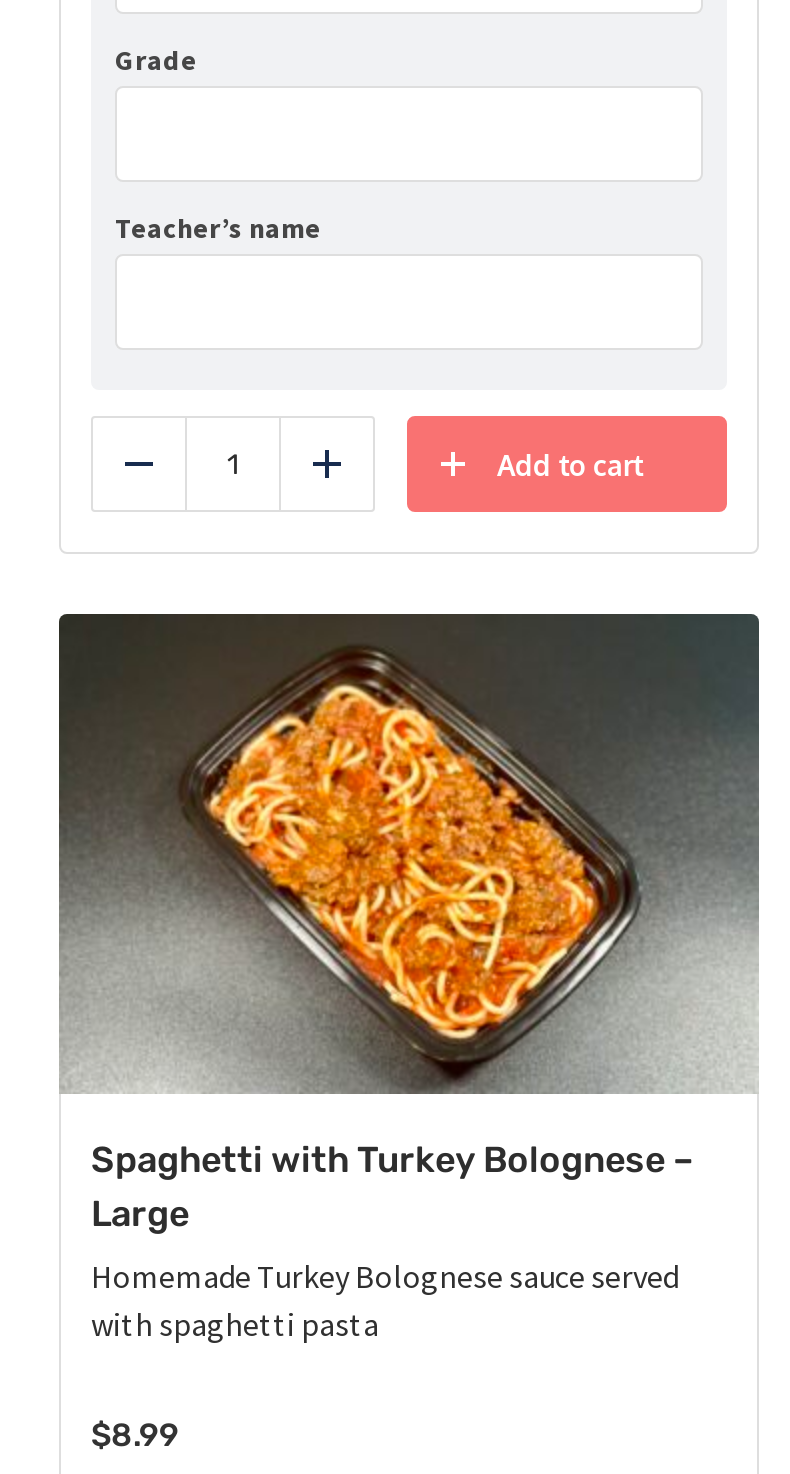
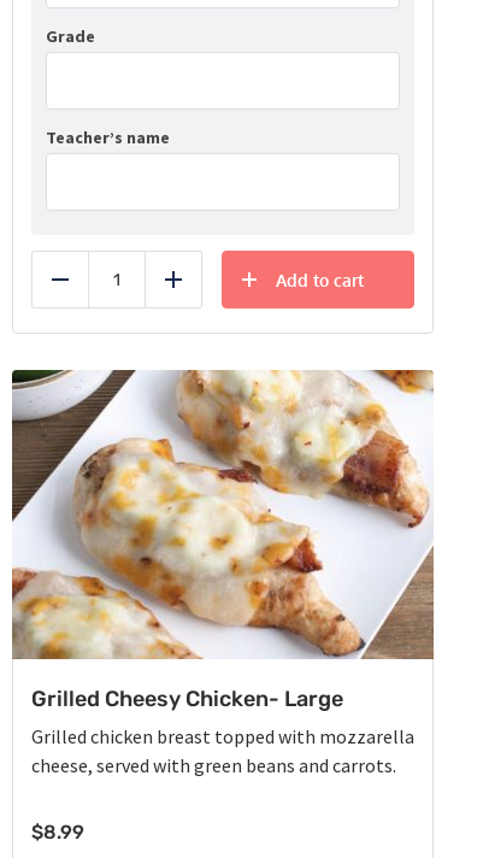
- [image]
- Spaghetti with Turkey Bolognese –
- Large
+ [image]
+ Grilled Cheesy Chicken- Large

- Homemade Turkey Bolognese sauce served
- with spaghetti pasta
+ Grilled chicken breast topped with mozzarella
+ cheese, served with green beans and carrots.
